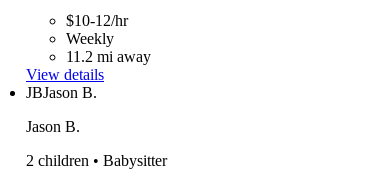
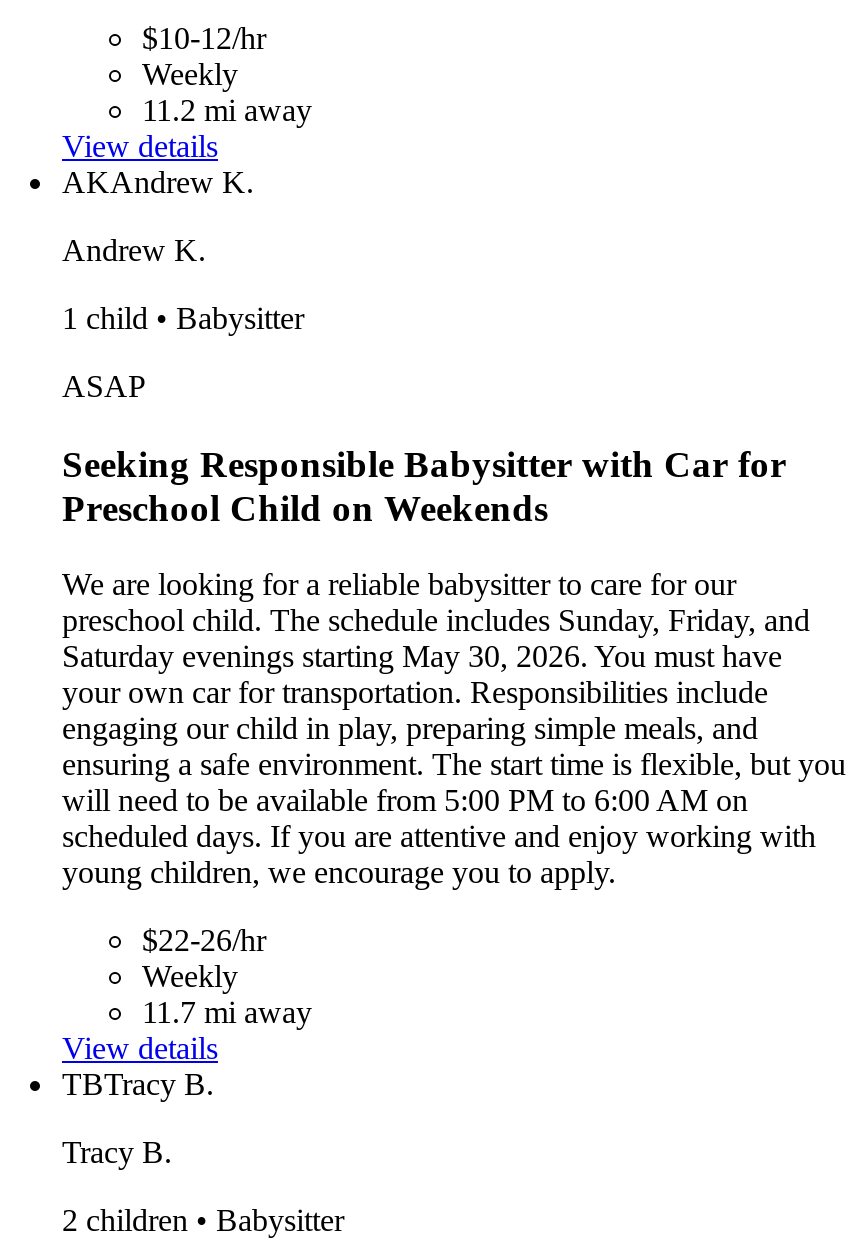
- JBJason B.
- Jason B.
+ AK Andrew K.
+ Andrew K.
+ 1 child • Babysitter
+ ASAP
+ Seeking Responsible Babysitter with Car for
+ Preschool Child on Weekends
+ We are looking for a reliable babysitter to care for our
+ preschool child. The schedule includes Sunday, Friday, and
+ Saturday evenings starting May 30, 2026. You must have
+ your own car for transportation. Responsibilities include
+ engaging our child in play, preparing simple meals, and
+ ensuring a safe environment. The start time is flexible, but you
+ will need to be available from 5:00 PM to 6:00 AM on
+ scheduled days. If you are attentive and enjoy working with
+ young children, we encourage you to apply.
+ $22-26/hr
+ Weekly
+ 11.7 mi away
+ View details
+ TBTracy B.
+ Tracy B.
